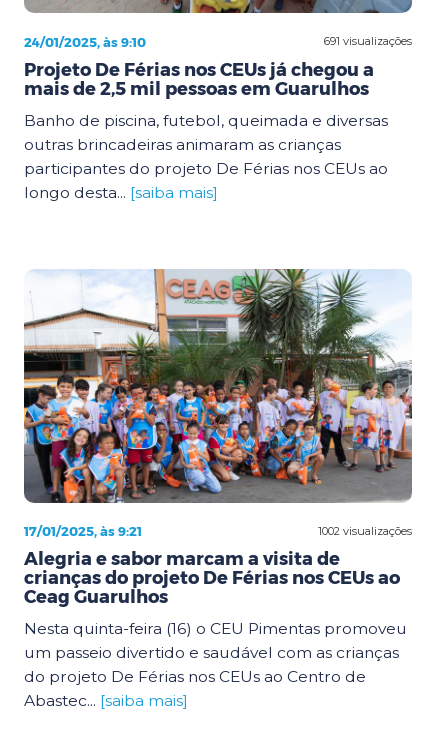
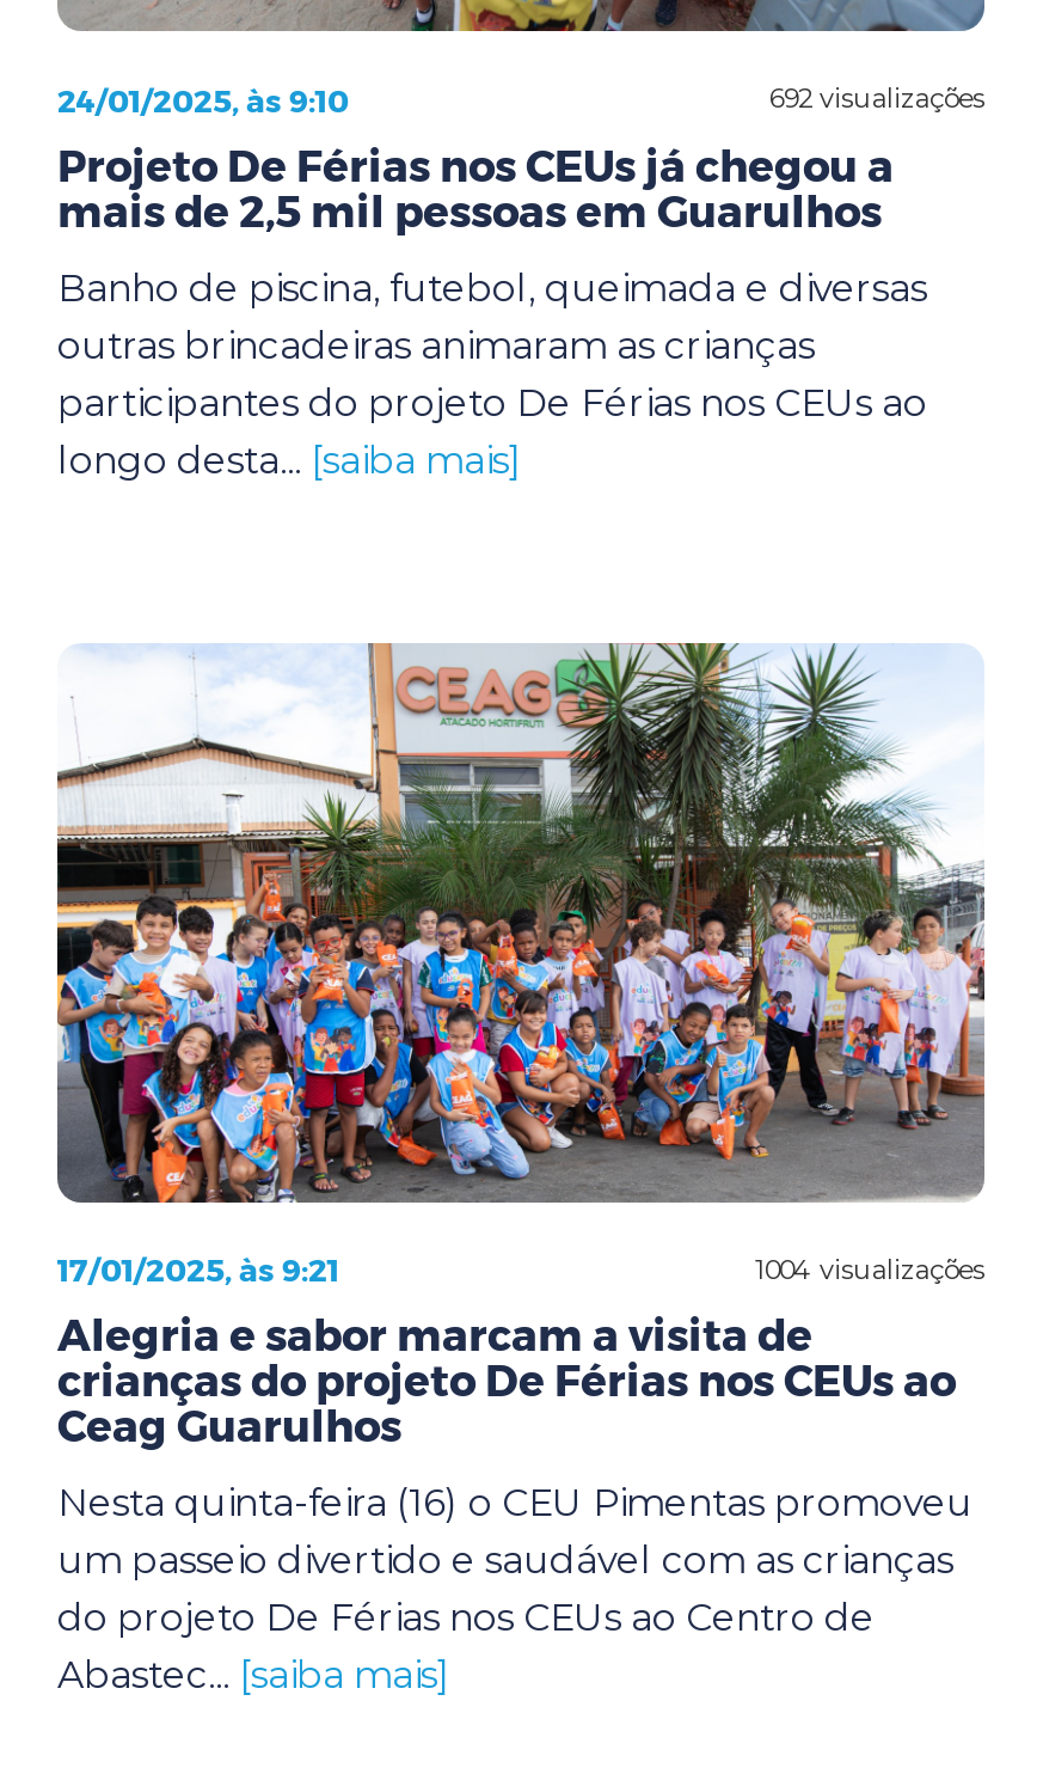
- 691 visualizações
+ 692 visualizações

- 1002 visualizações
+ 1004 visualizações
